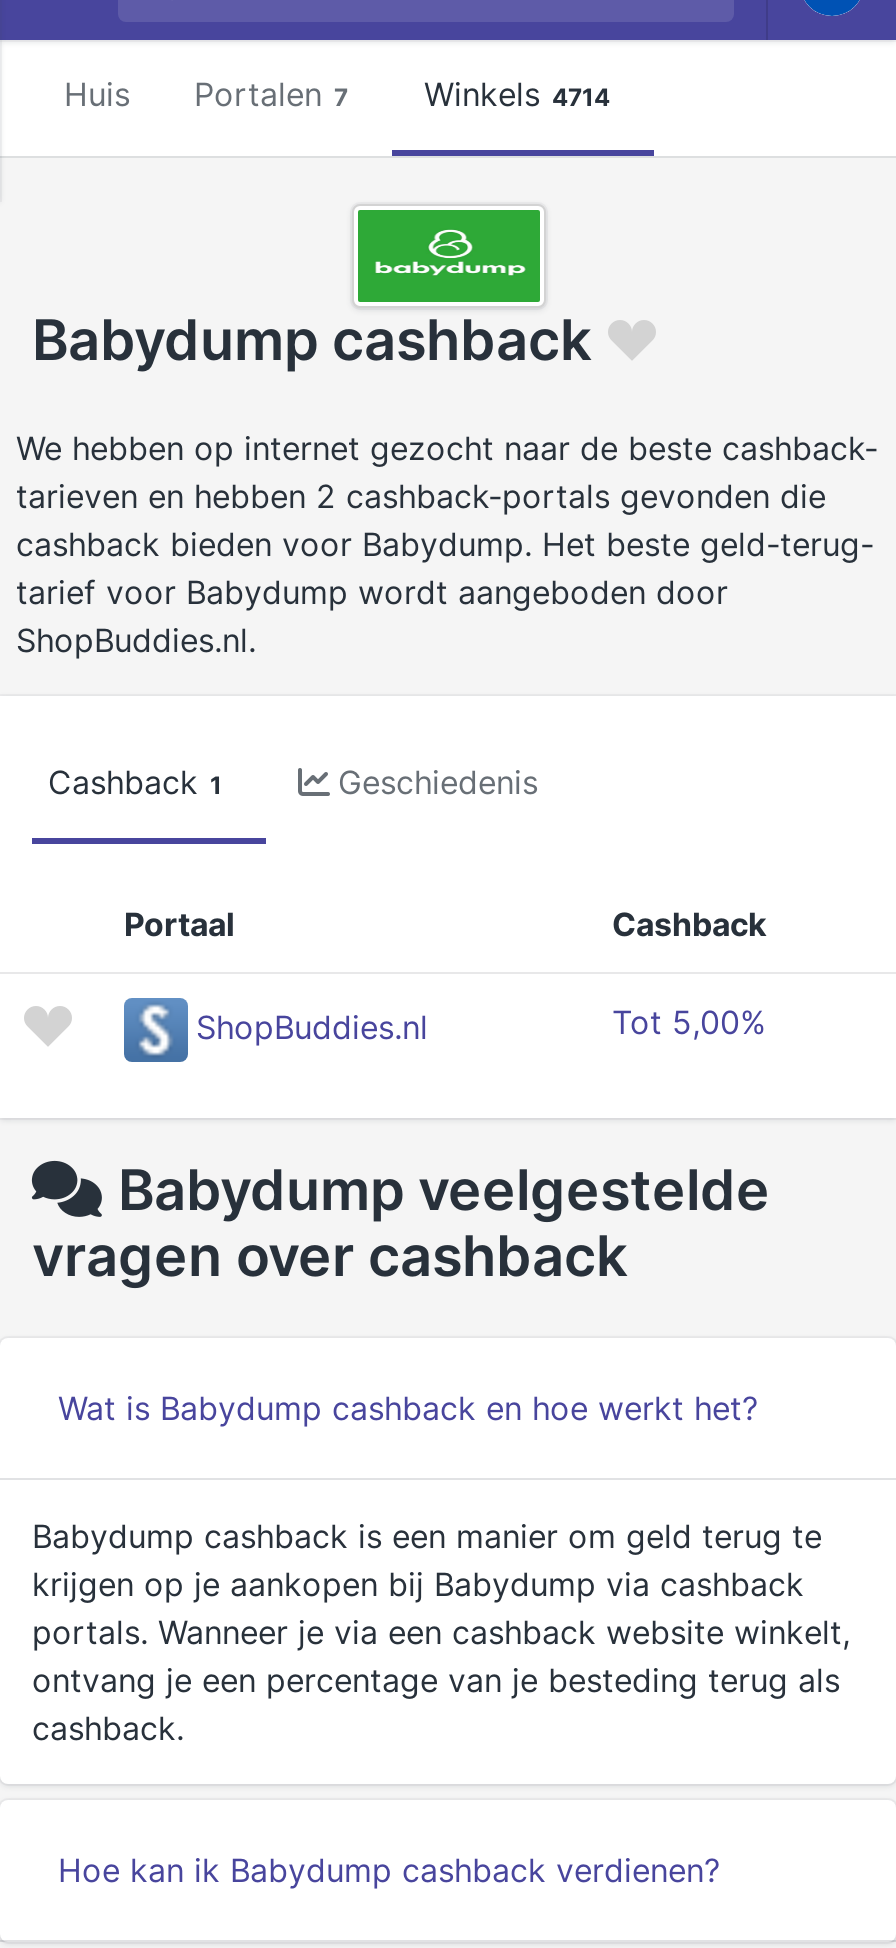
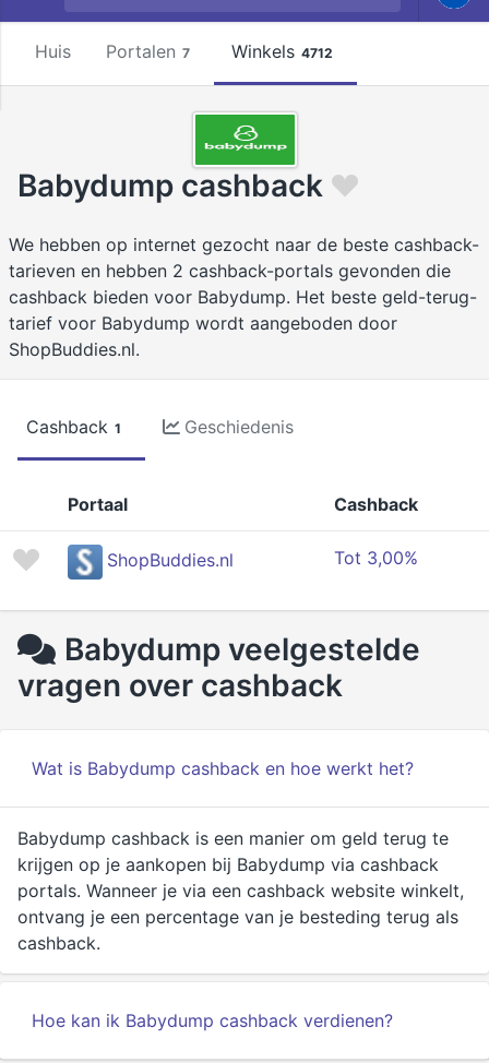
- Huis Portalen 7 Winkels 4714
+ Huis Portalen 7 Winkels 4712

- Tot 5,00%
+ Tot 3,00%
